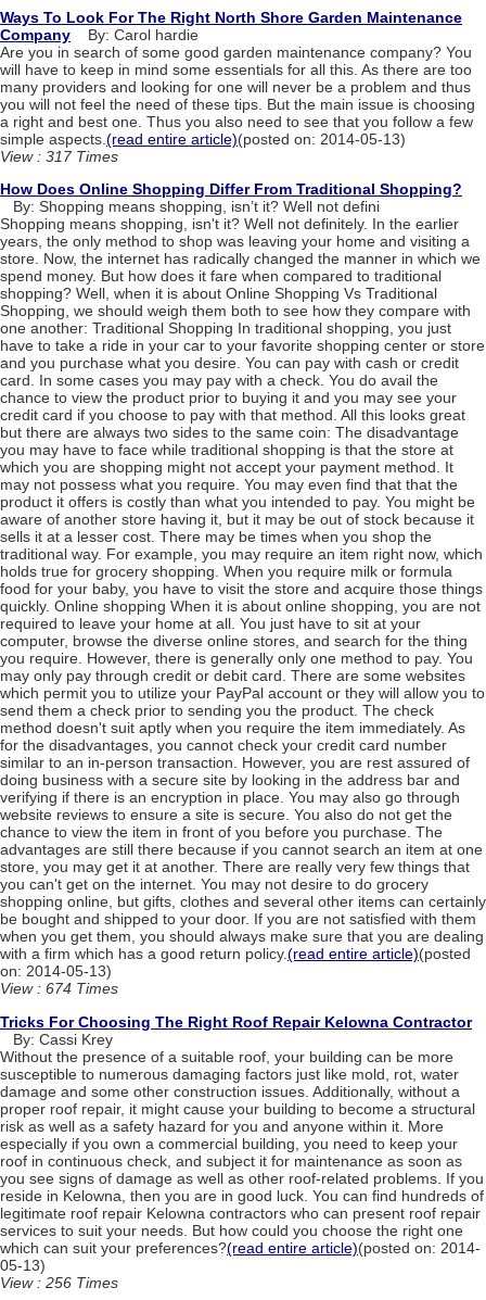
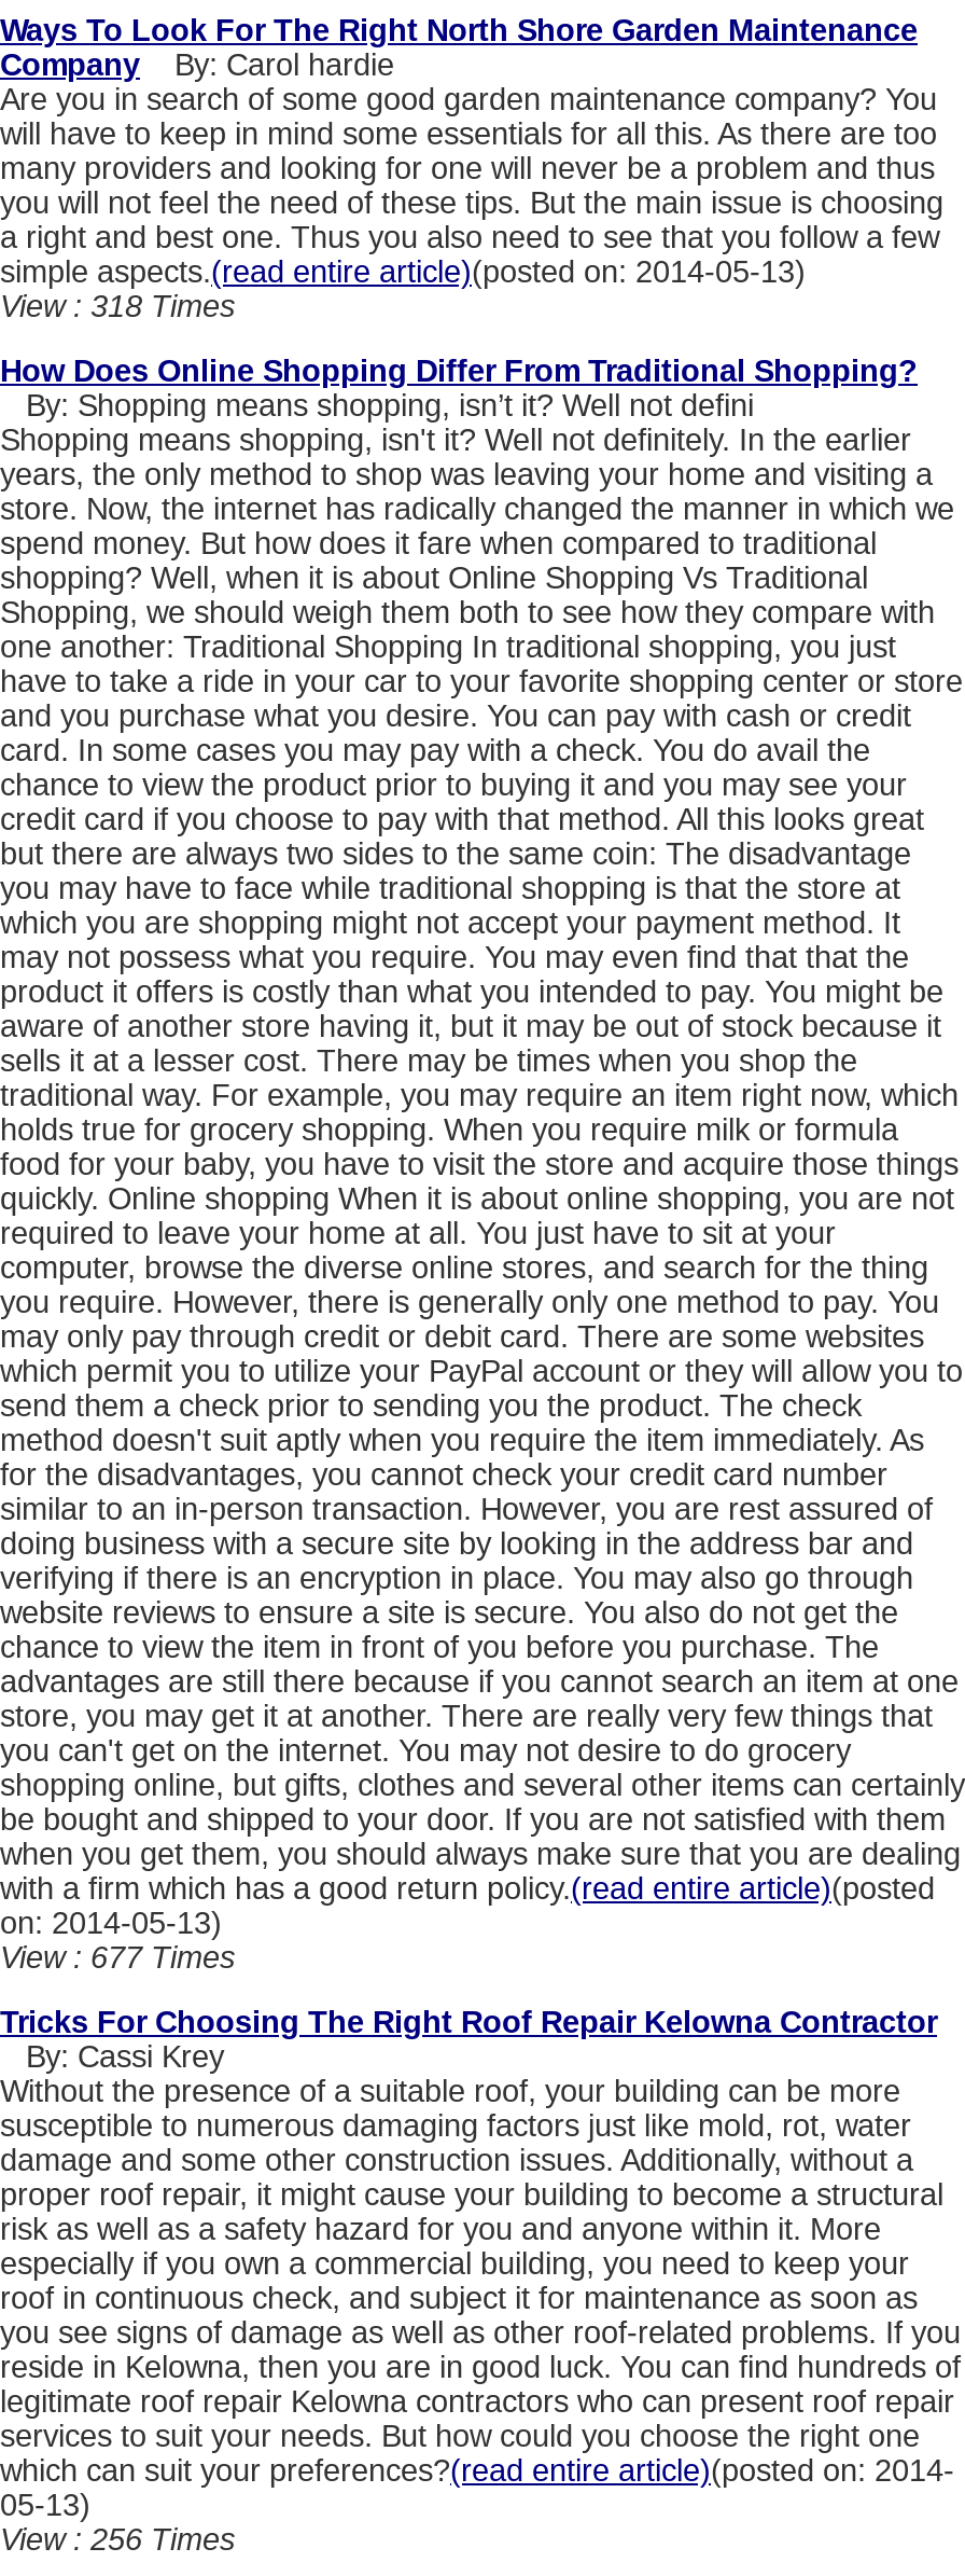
- View : 317 Times
+ View : 318 Times

- View : 674 Times
+ View : 677 Times
